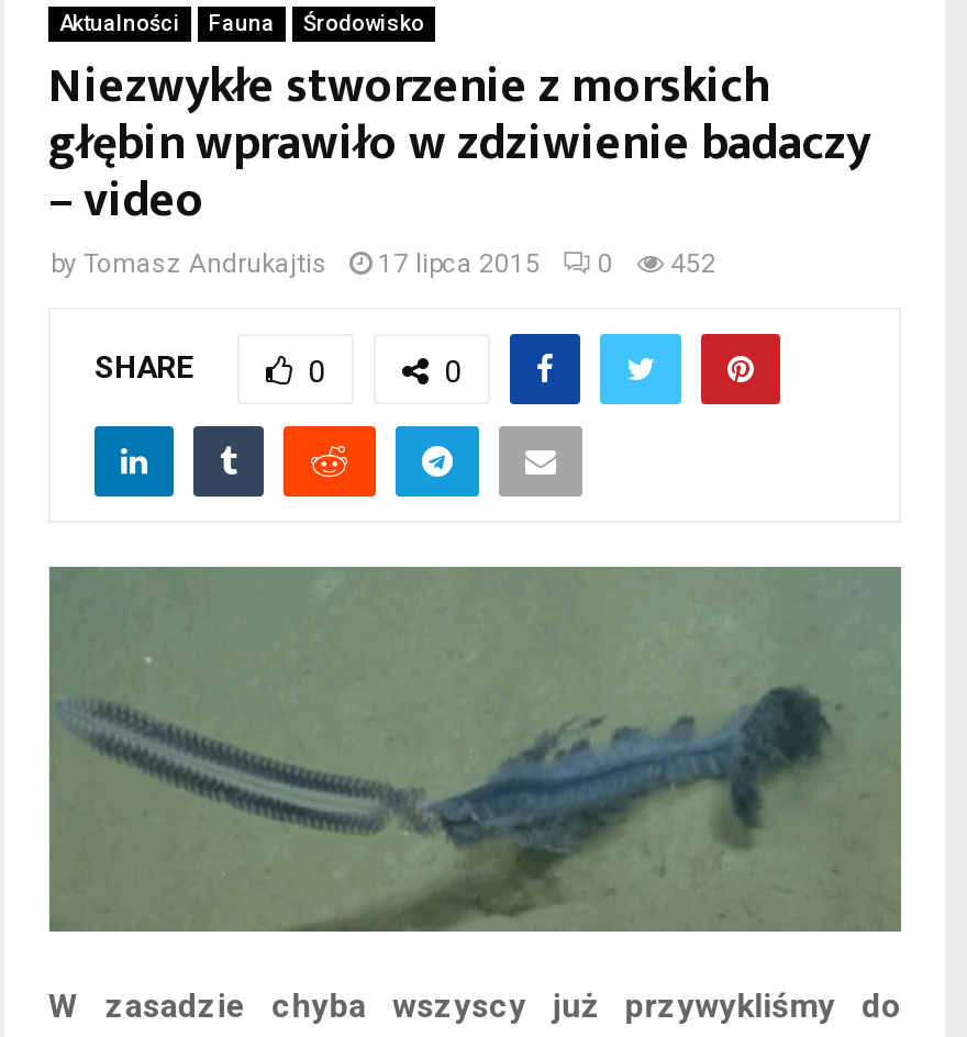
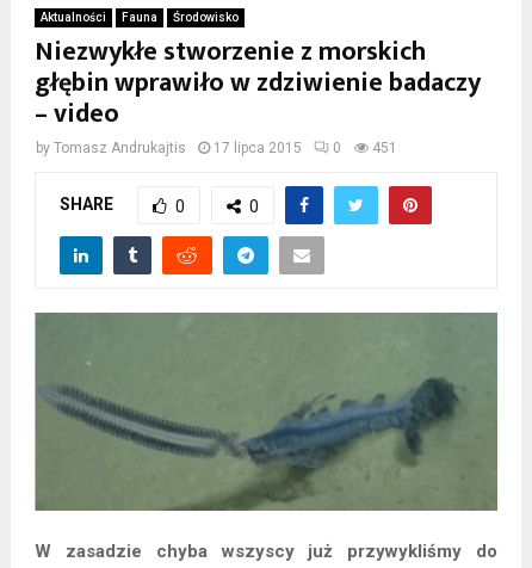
- by Tomasz Andrukajtis 17 lipca 2015 0 452
+ by Tomasz Andrukajtis 17 lipca 2015 0 451
